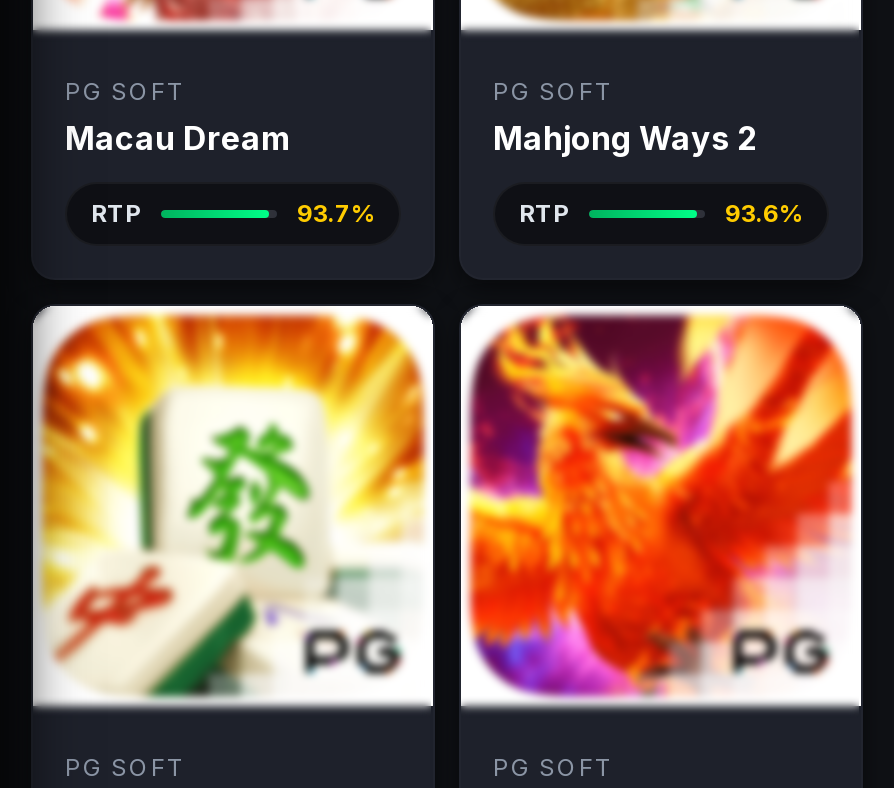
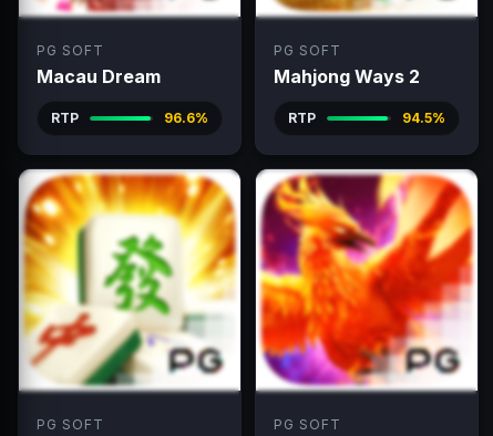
- 93.7%
+ 96.6%

- 93.6%
+ 94.5%
